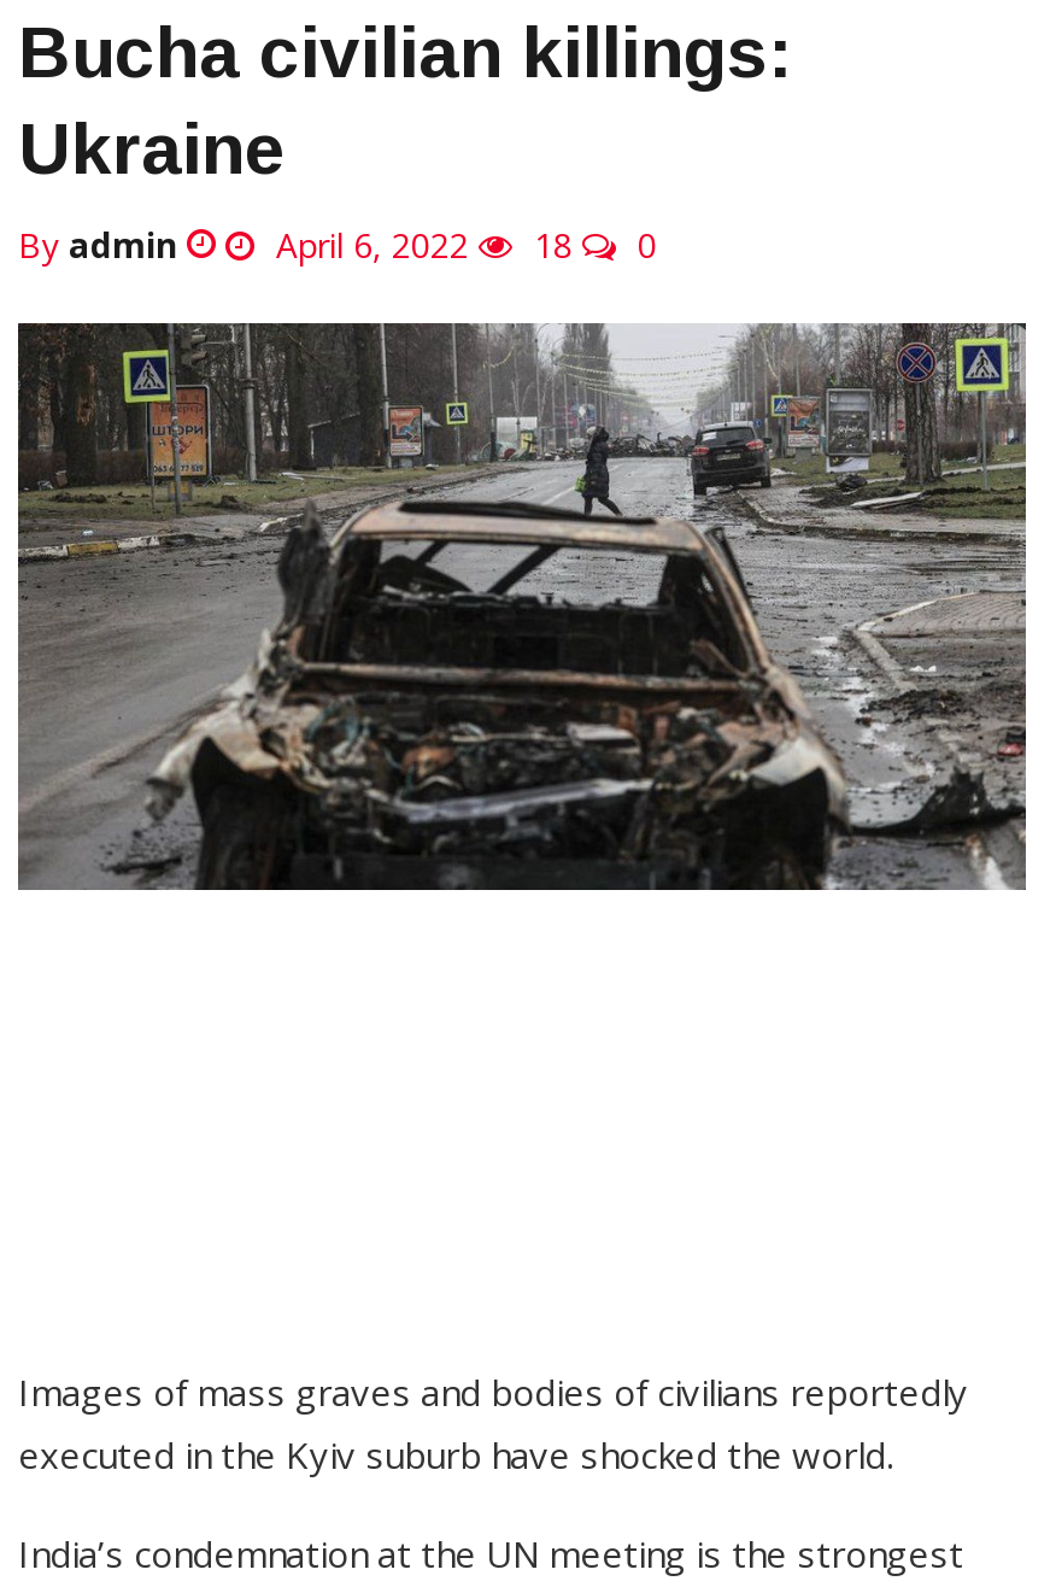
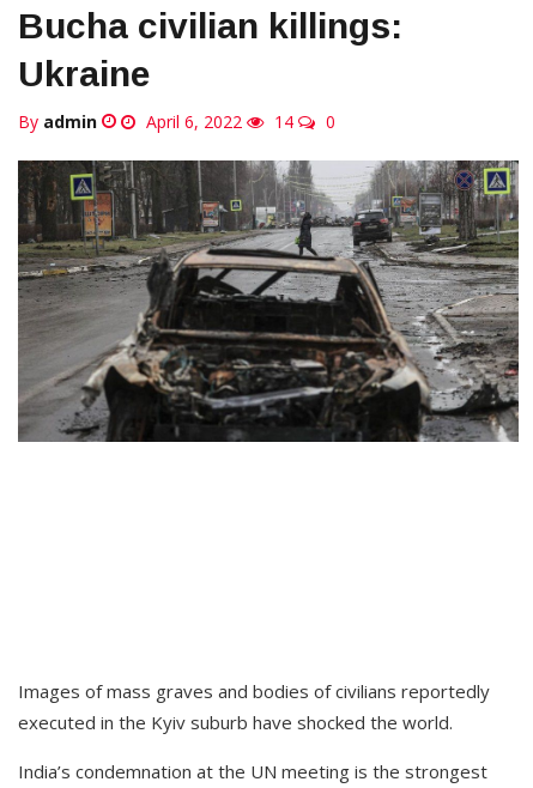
- By admin April 6, 2022 18 0
+ By admin April 6, 2022 14 0
